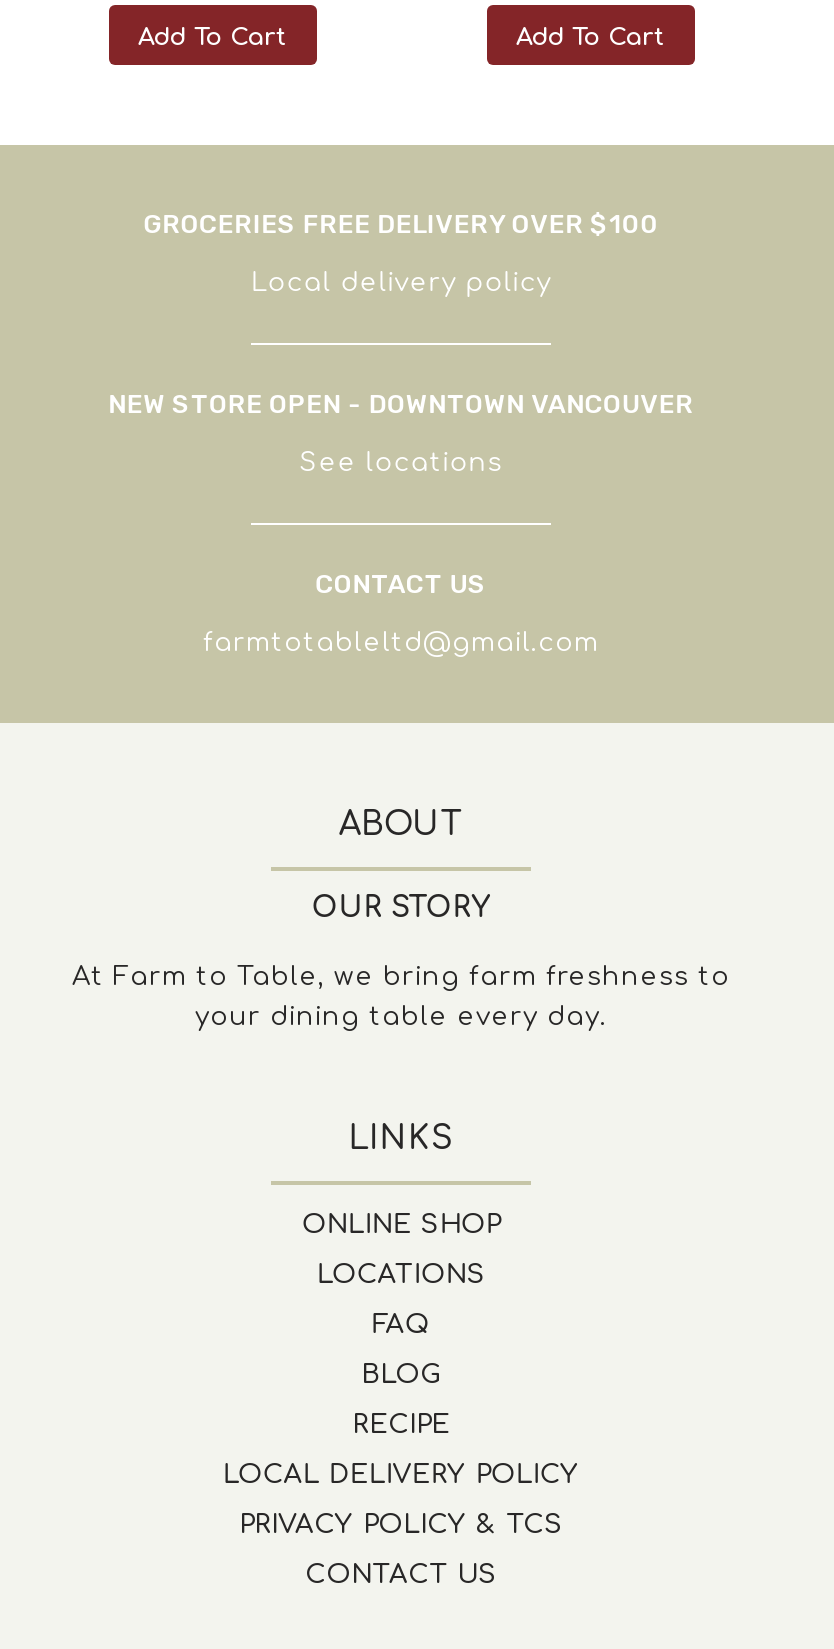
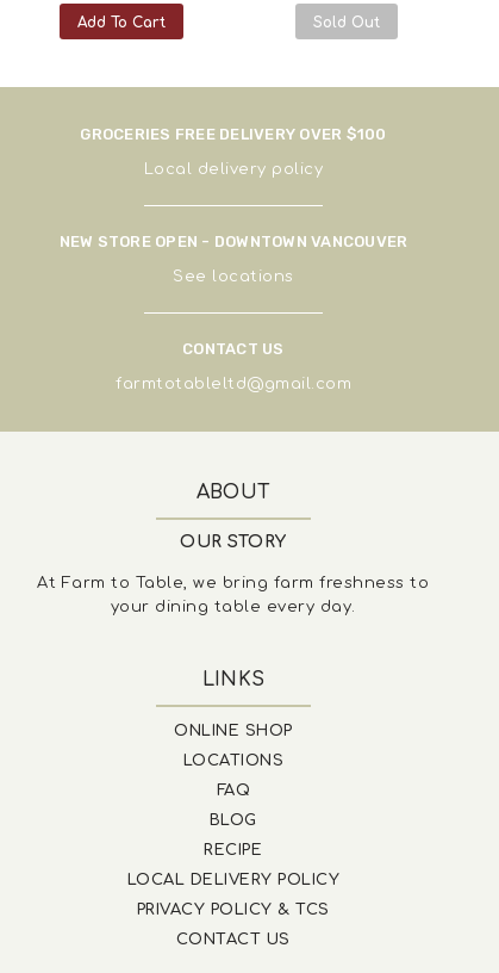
- Add To Cart
+ Sold Out
